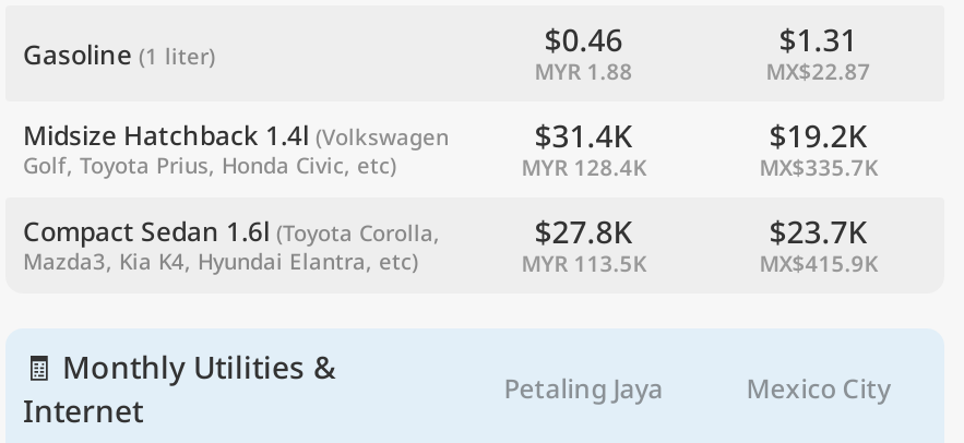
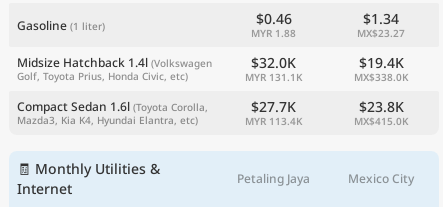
- $1.31
- MX$22.87
+ $1.34
+ MX$23.27

- $31.4K
- MYR 128.4K
+ $32.0K
+ MYR 131.1K

- $19.2K
- MX$335.7K
+ $19.4K
+ MX$338.0K

- $27.8K
- MYR 113.5K
+ $27.7K
+ MYR 113.4K

- $23.7K
- MX$415.9K
+ $23.8K
+ MX$415.0K
